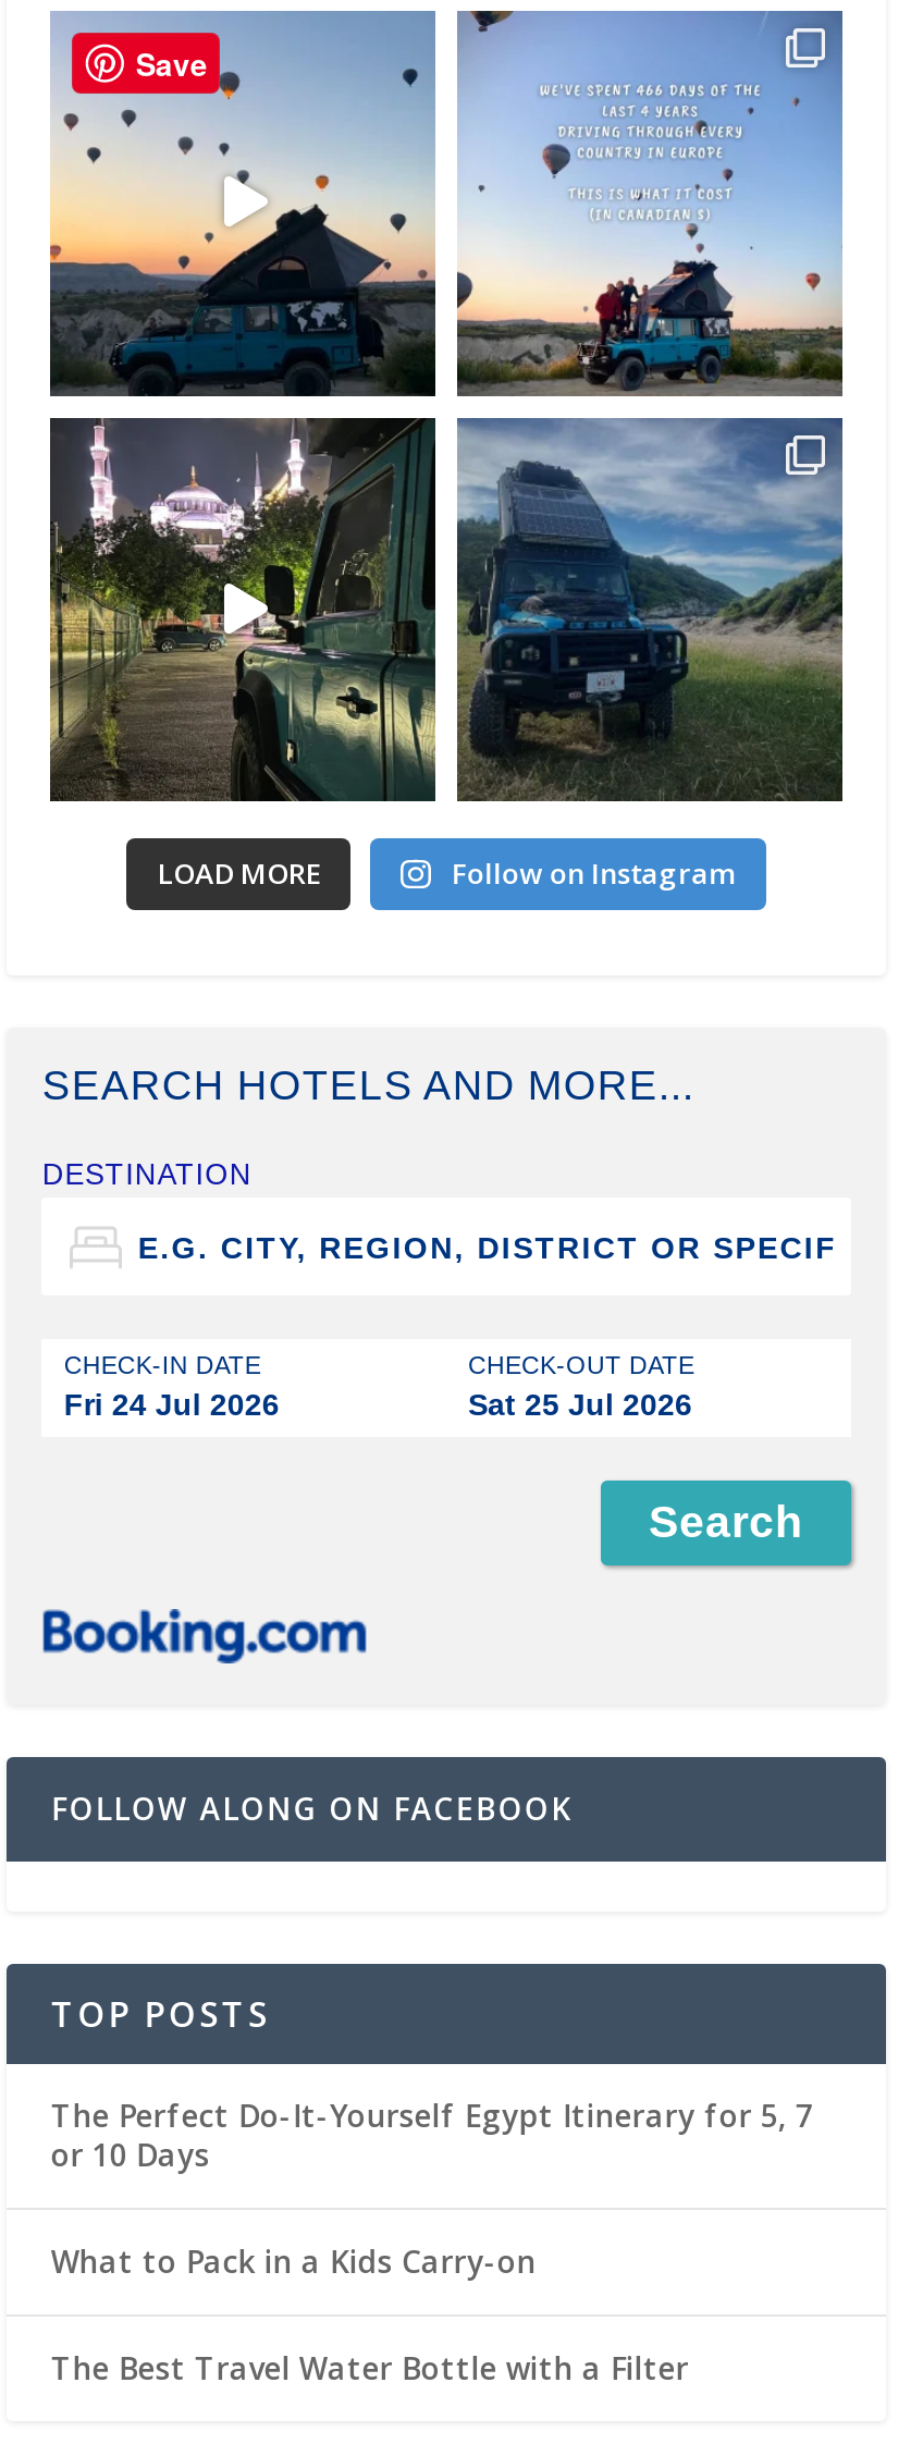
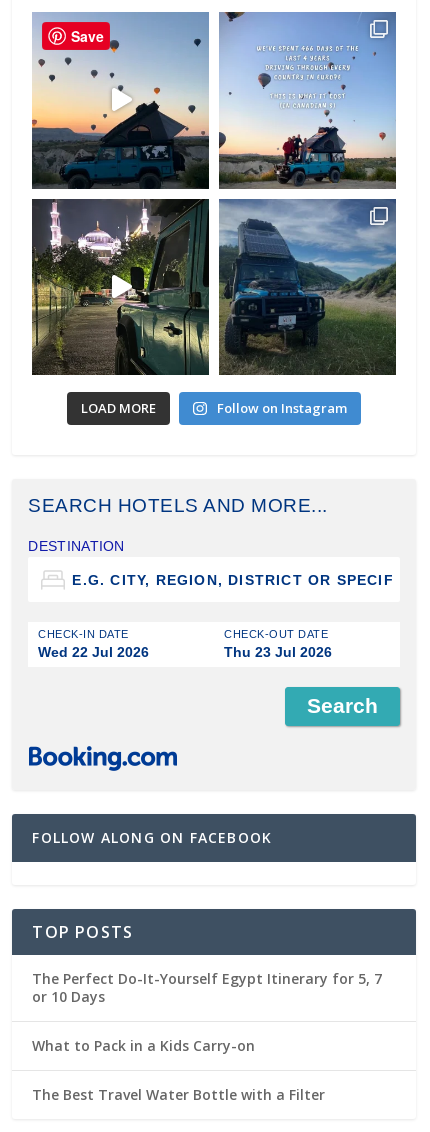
- Fri 24 Jul 2026
+ Wed 22 Jul 2026

- Sat 25 Jul 2026
+ Thu 23 Jul 2026
